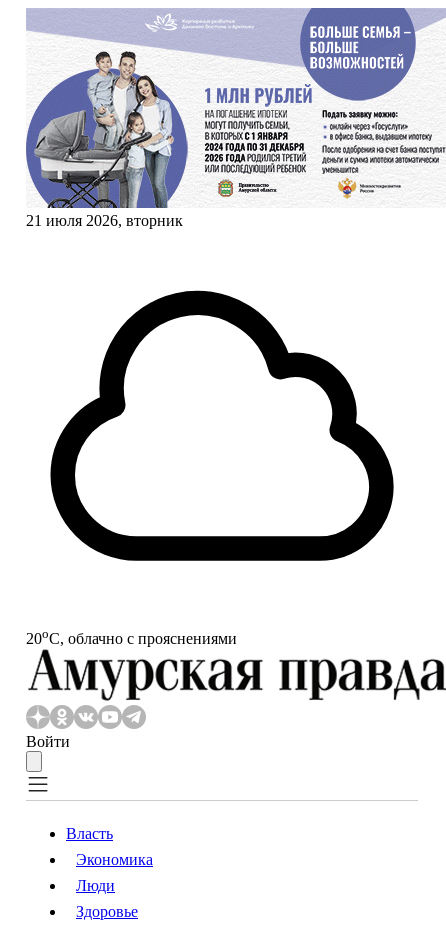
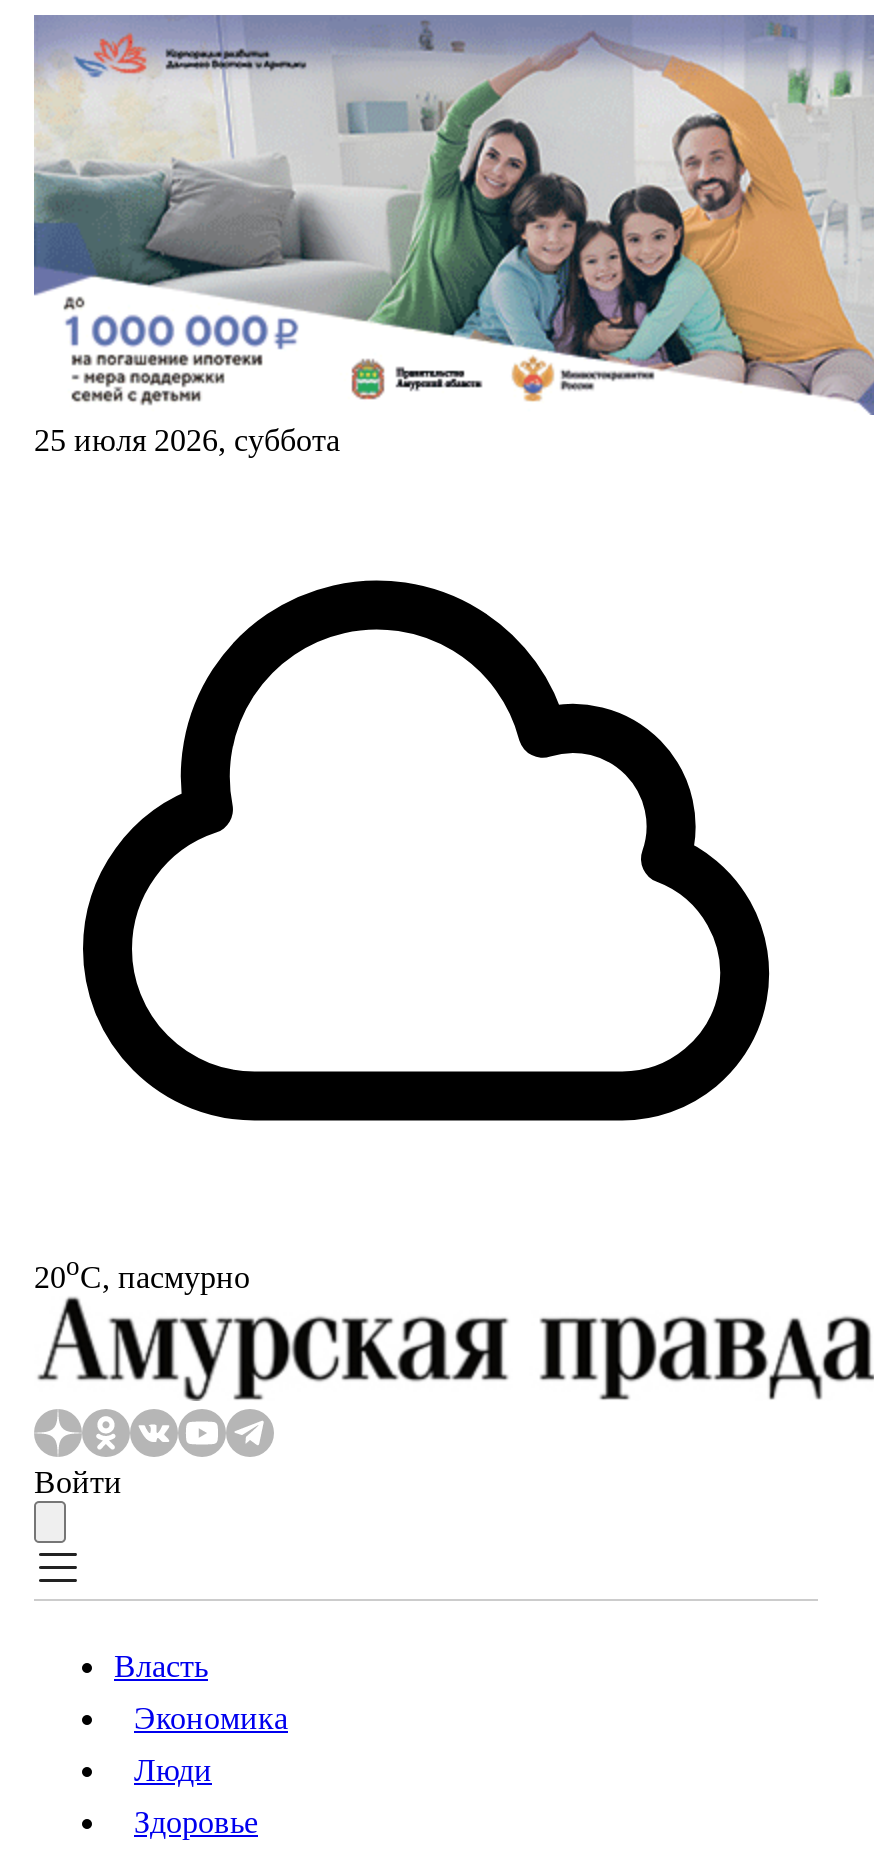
- [image]
- 21 июля 2026, вторник
+ [image]
+ 25 июля 2026, суббота

- 20oС, облачно с прояснениями
+ 20oС, пасмурно
